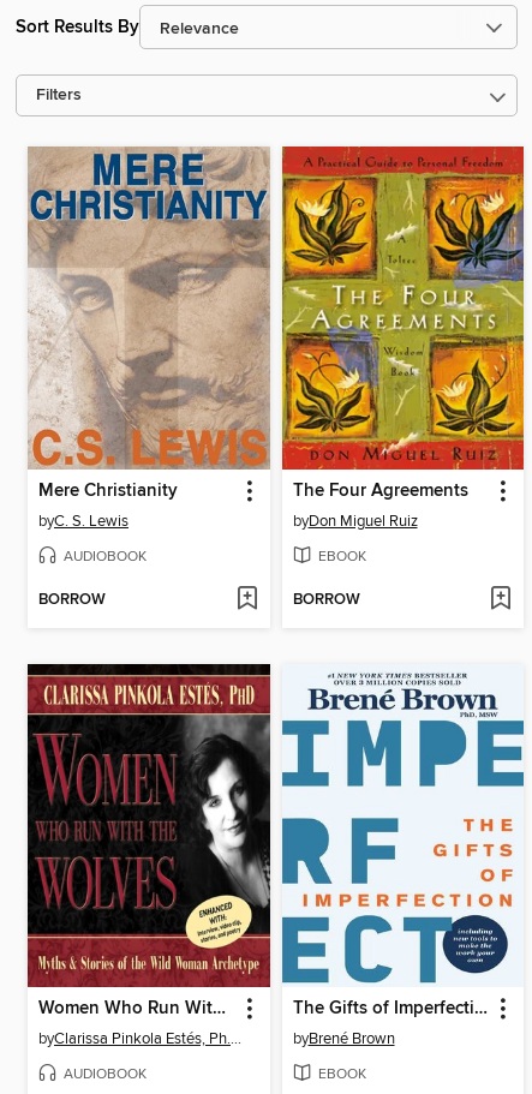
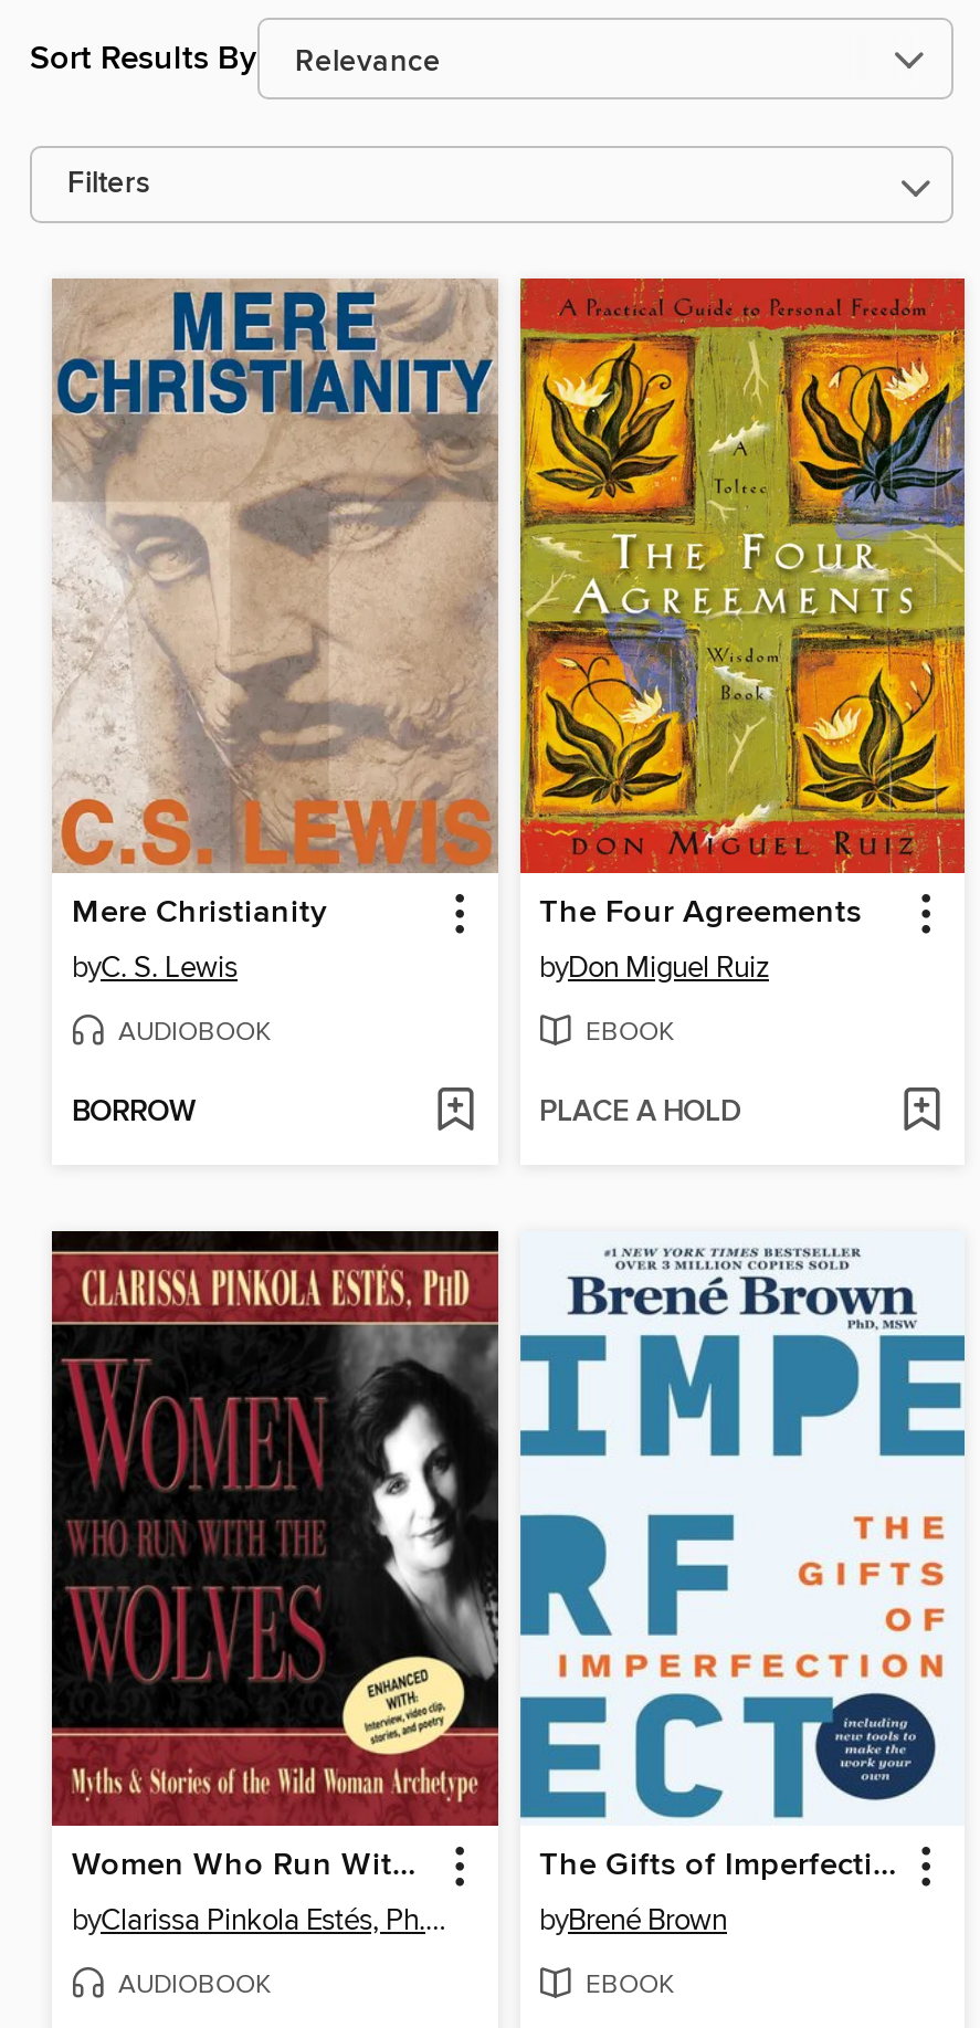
- BORROW
+ PLACE A HOLD
